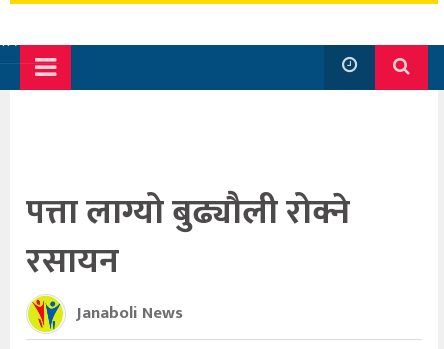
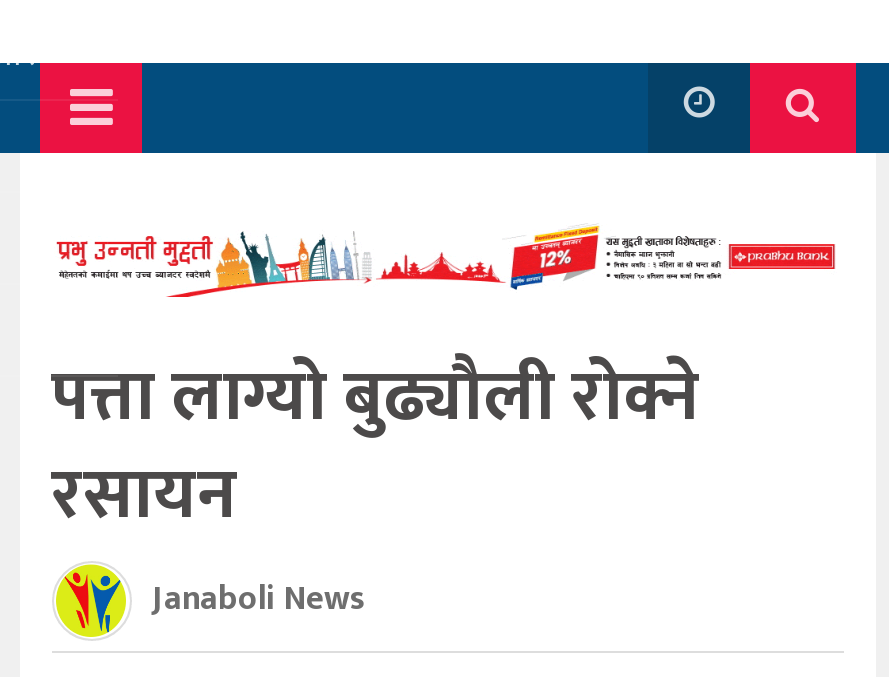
+ [image]
